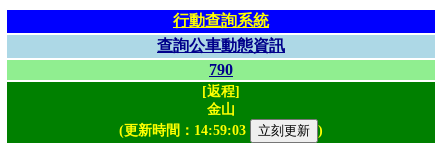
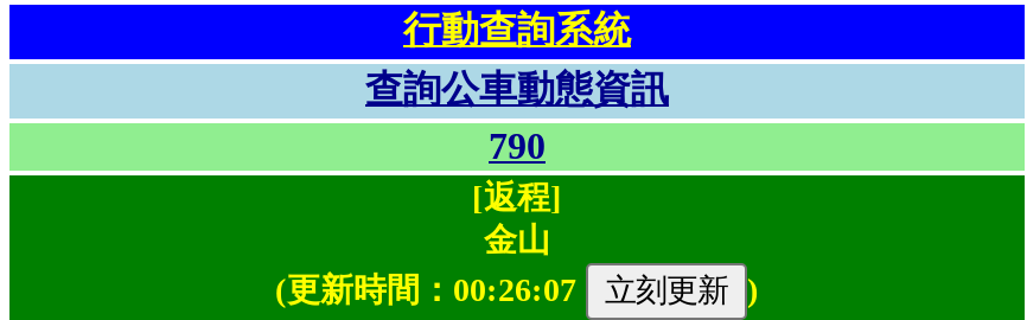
- (更新時間：14:59:03
+ (更新時間：00:26:07
